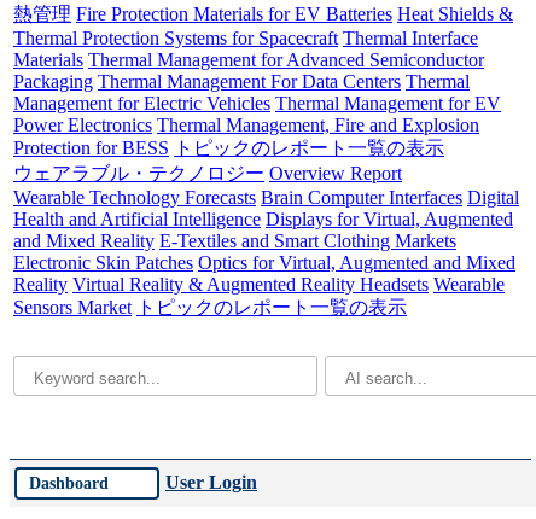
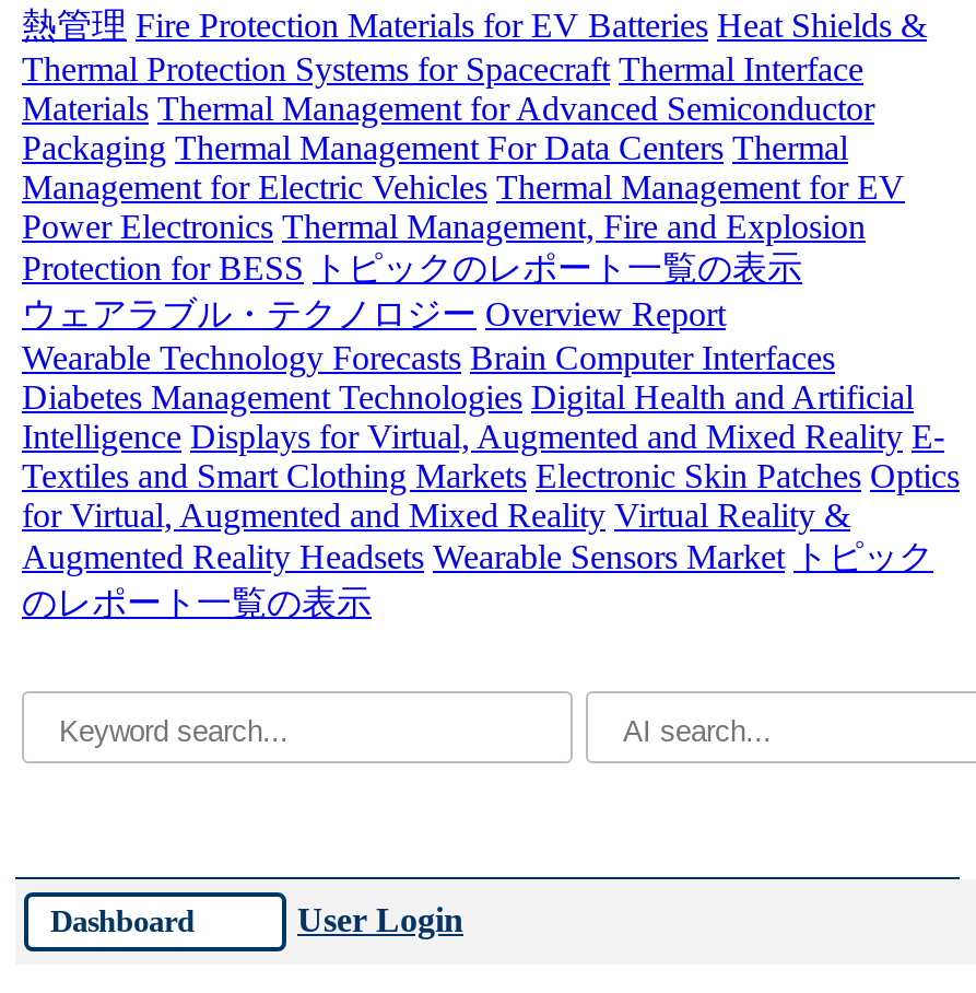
- Wearable Technology Forecasts Brain Computer Interfaces Digital
- Health and Artificial Intelligence Displays for Virtual, Augmented
- and Mixed Reality E-Textiles and Smart Clothing Markets
- Electronic Skin Patches Optics for Virtual, Augmented and Mixed
- Reality Virtual Reality & Augmented Reality Headsets Wearable
- Sensors Market トピックのレポート一覧の表示
+ Wearable Technology Forecasts Brain Computer Interfaces
+ Diabetes Management Technologies Digital Health and Artificial
+ Intelligence Displays for Virtual, Augmented and Mixed Reality E-
+ Textiles and Smart Clothing Markets Electronic Skin Patches Optics
+ for Virtual, Augmented and Mixed Reality Virtual Reality &
+ Augmented Reality Headsets Wearable Sensors Market トピック
+ のレポート一覧の表示
